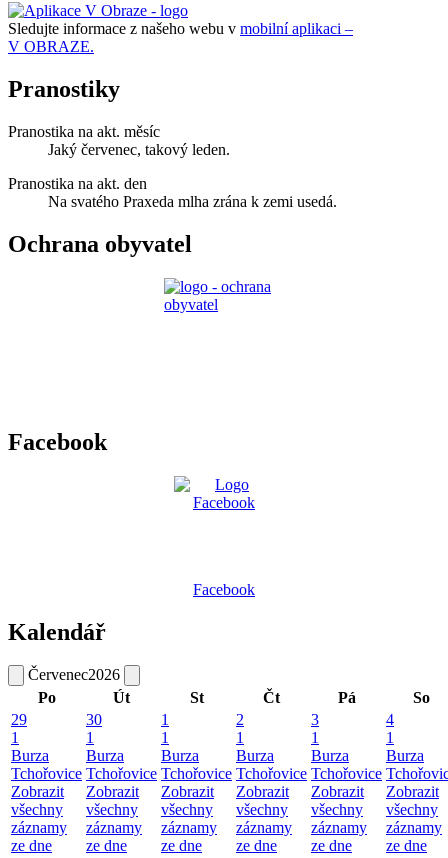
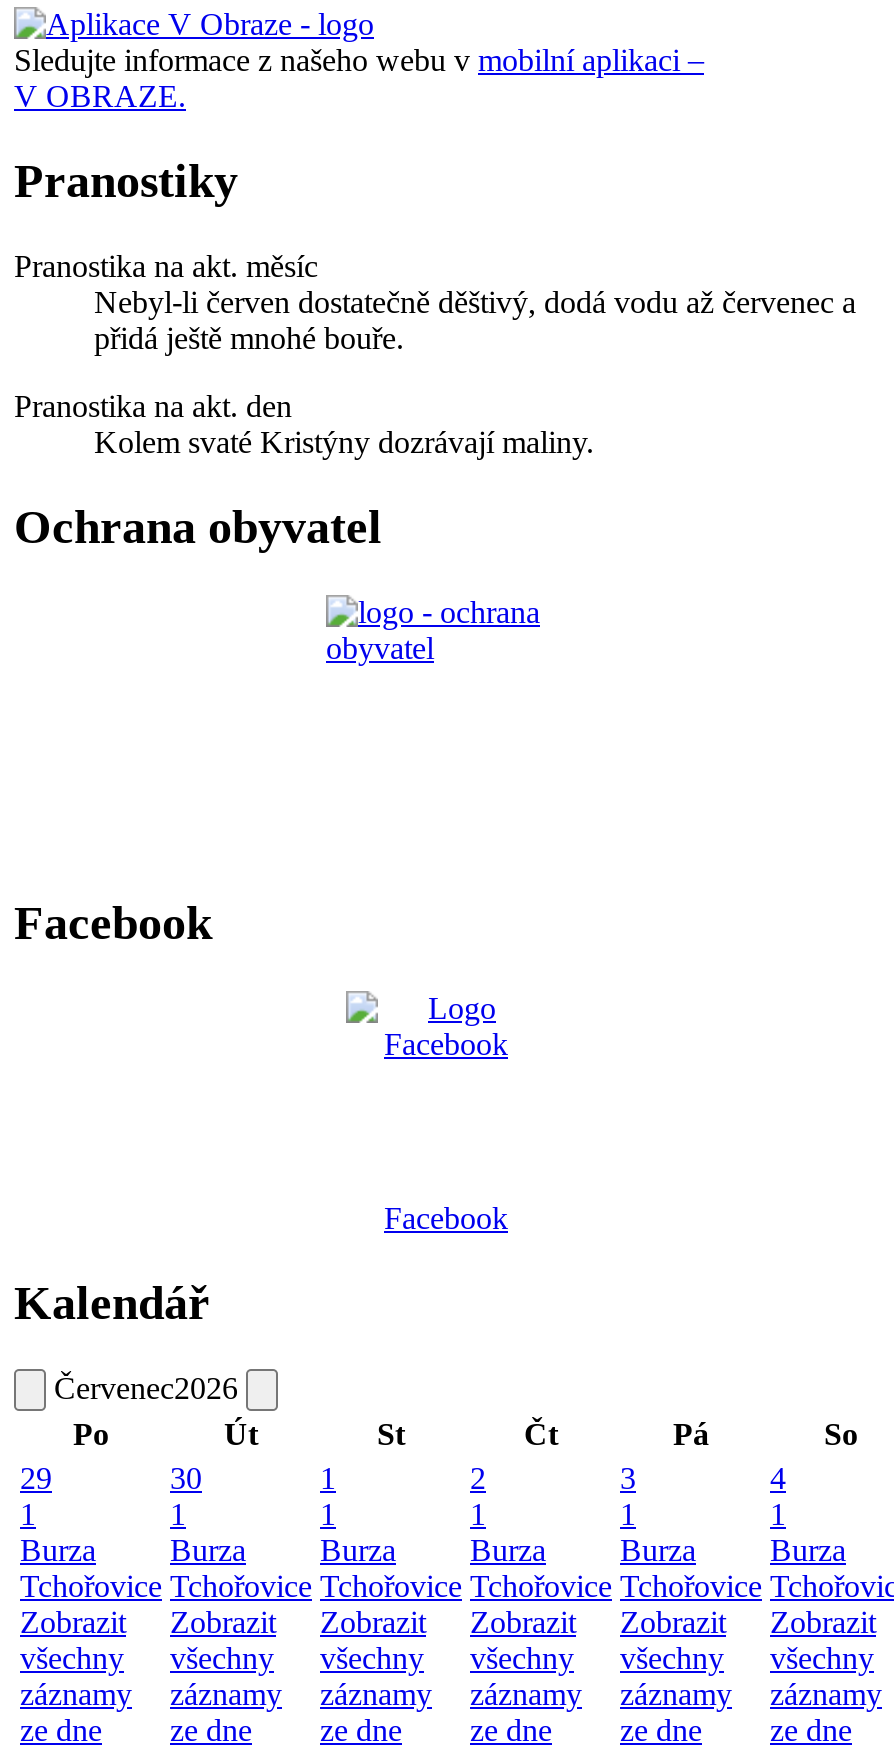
- Jaký červenec, takový leden.
+ Nebyl-li červen dostatečně děštivý, dodá vodu až červenec a
+ přidá ještě mnohé bouře.

- Na svatého Praxeda mlha zrána k zemi usedá.
+ Kolem svaté Kristýny dozrávají maliny.
